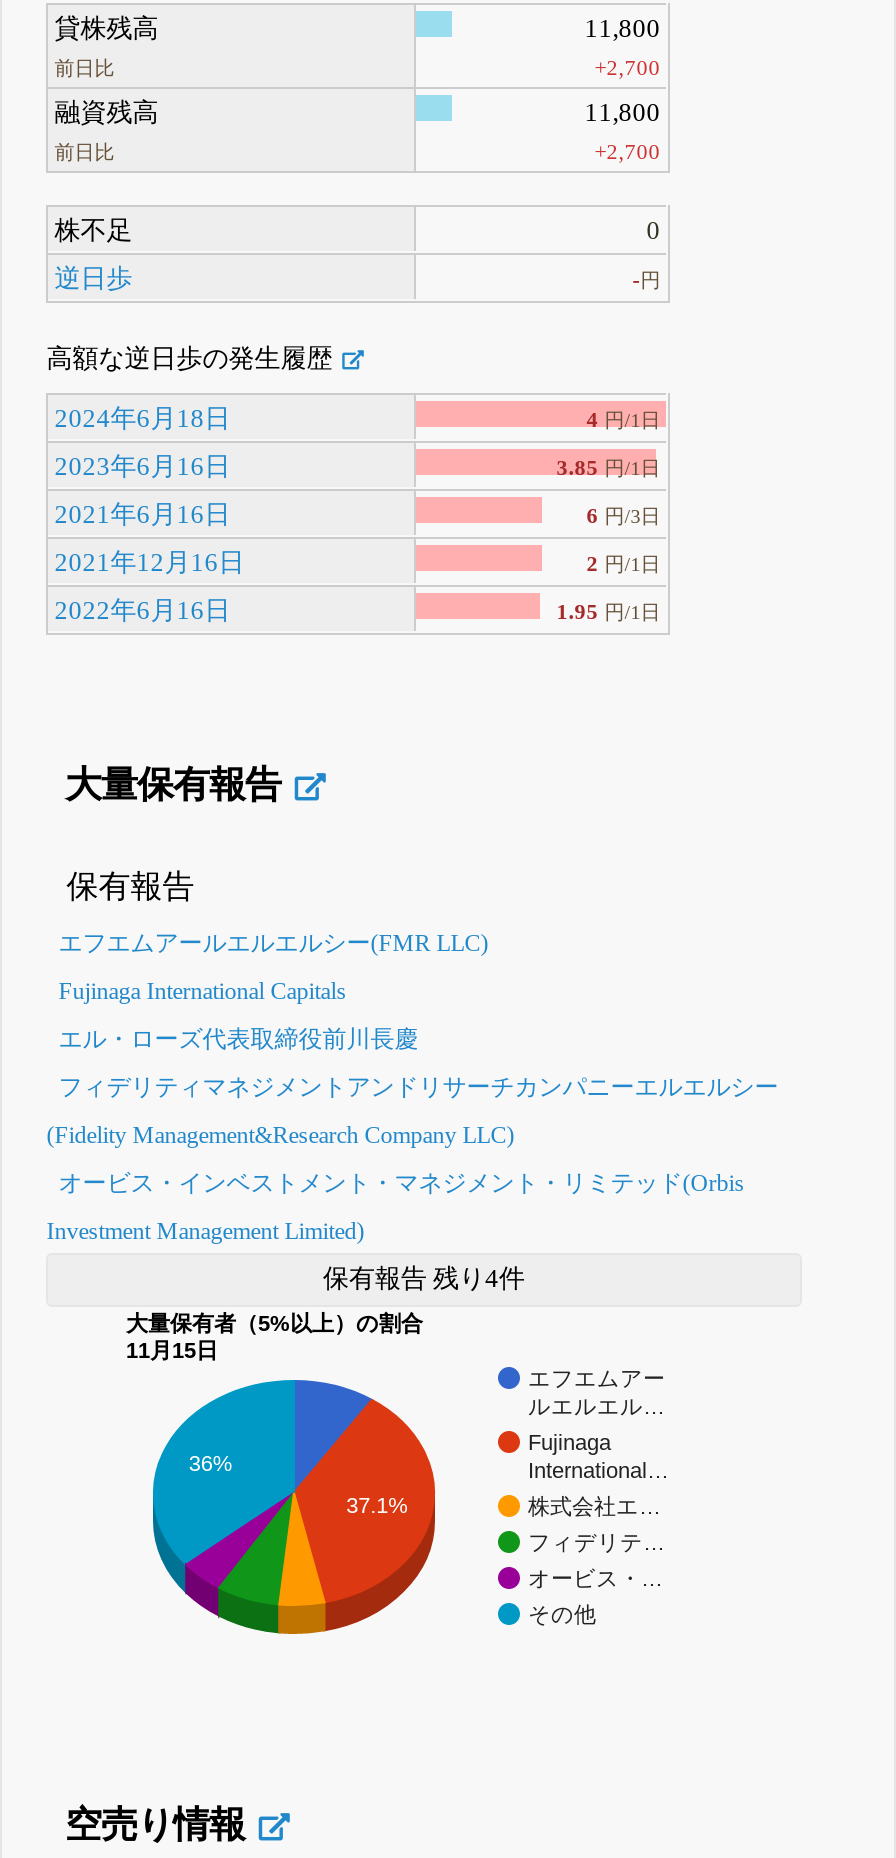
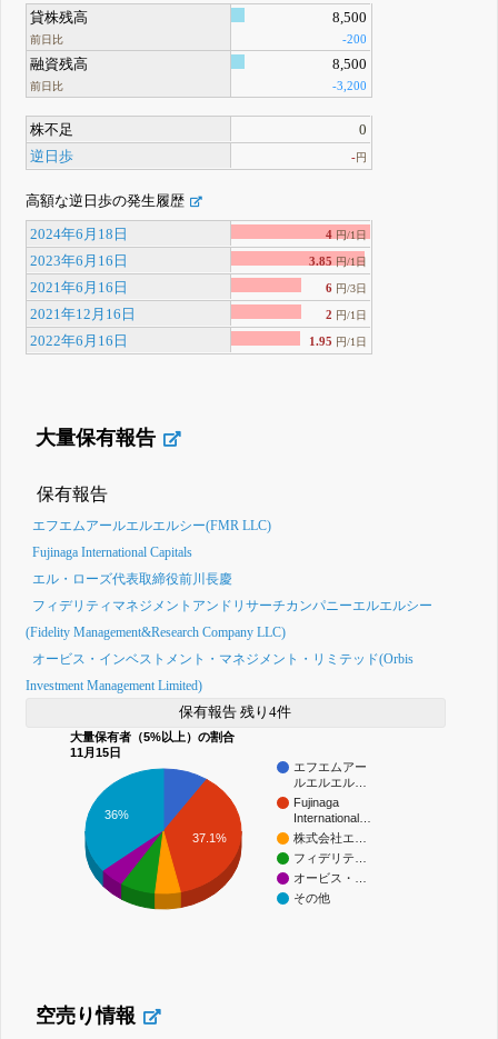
- 11,800
+ 8,500

- +2,700
+ -200

- 11,800
+ 8,500

- +2,700
+ -3,200
